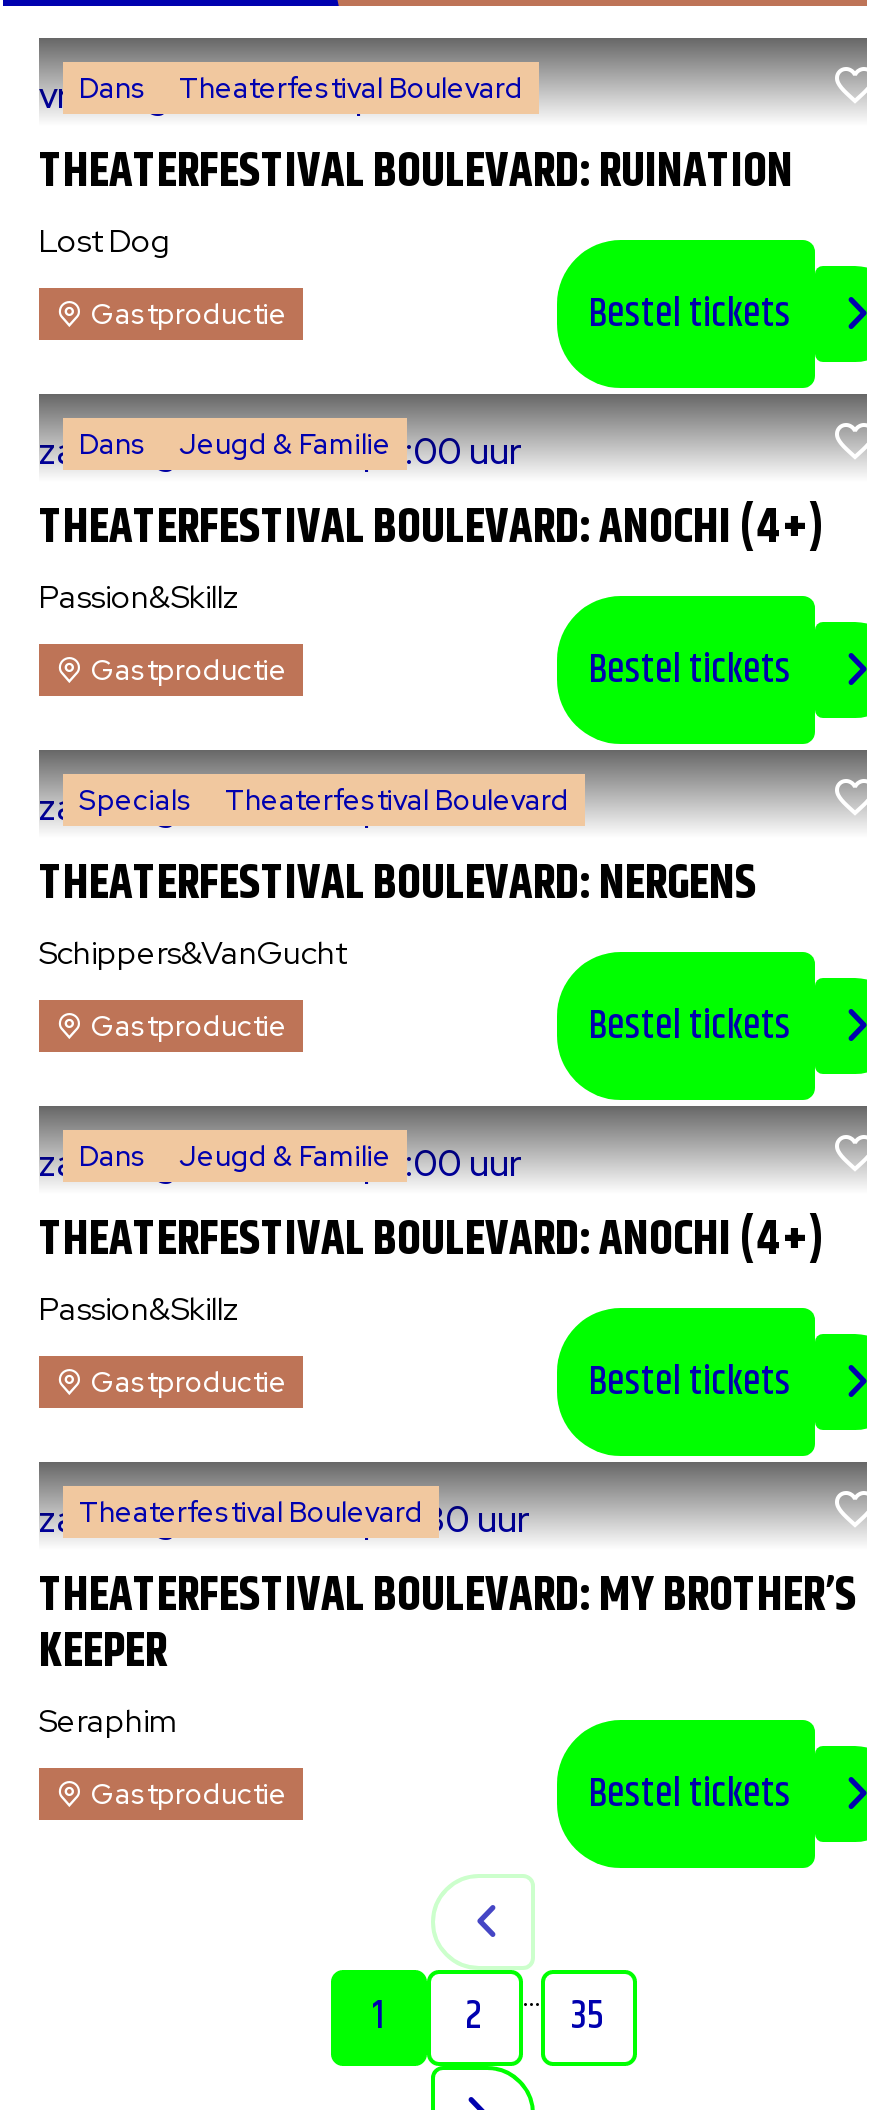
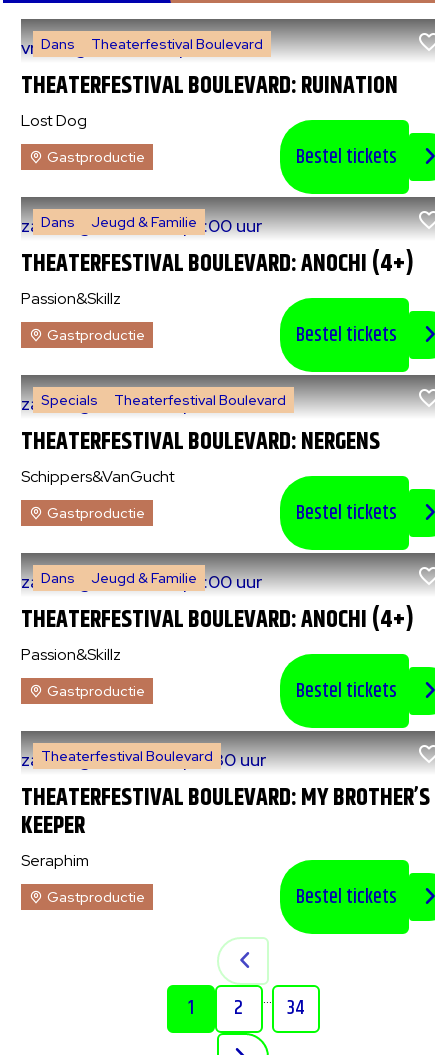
- 35
+ 34
